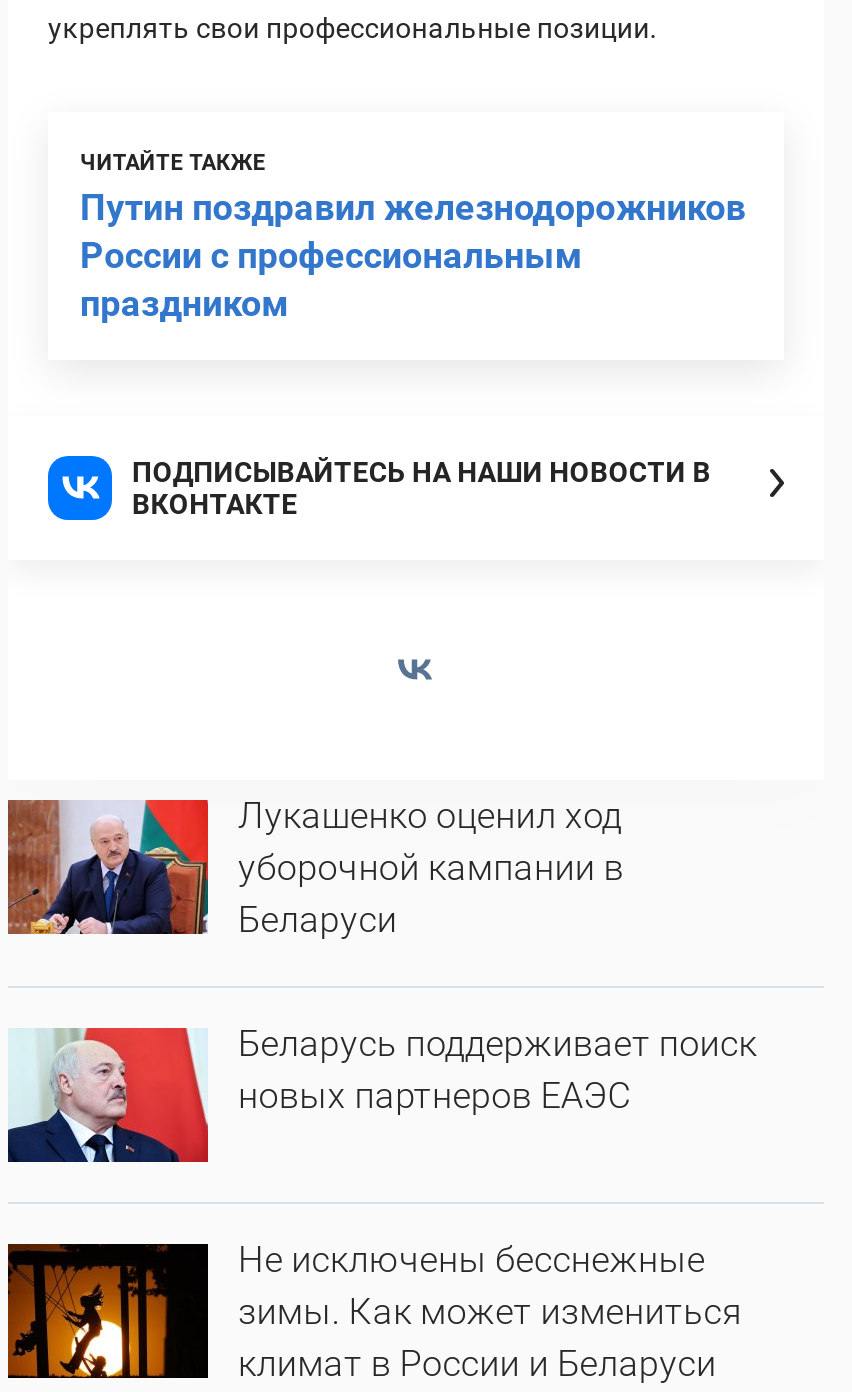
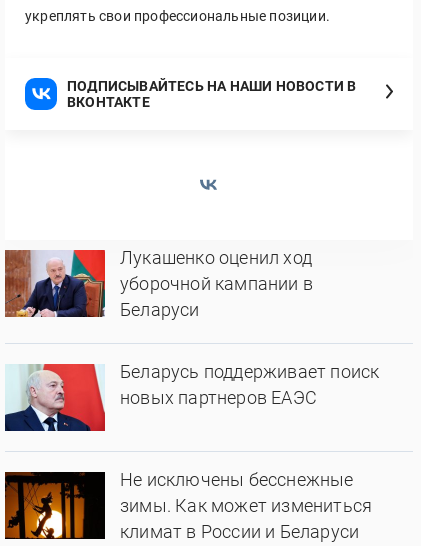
- ЧИТАЙТЕ ТАКЖЕ
- Путин поздравил железнодорожников
- России с профессиональным
- праздником
